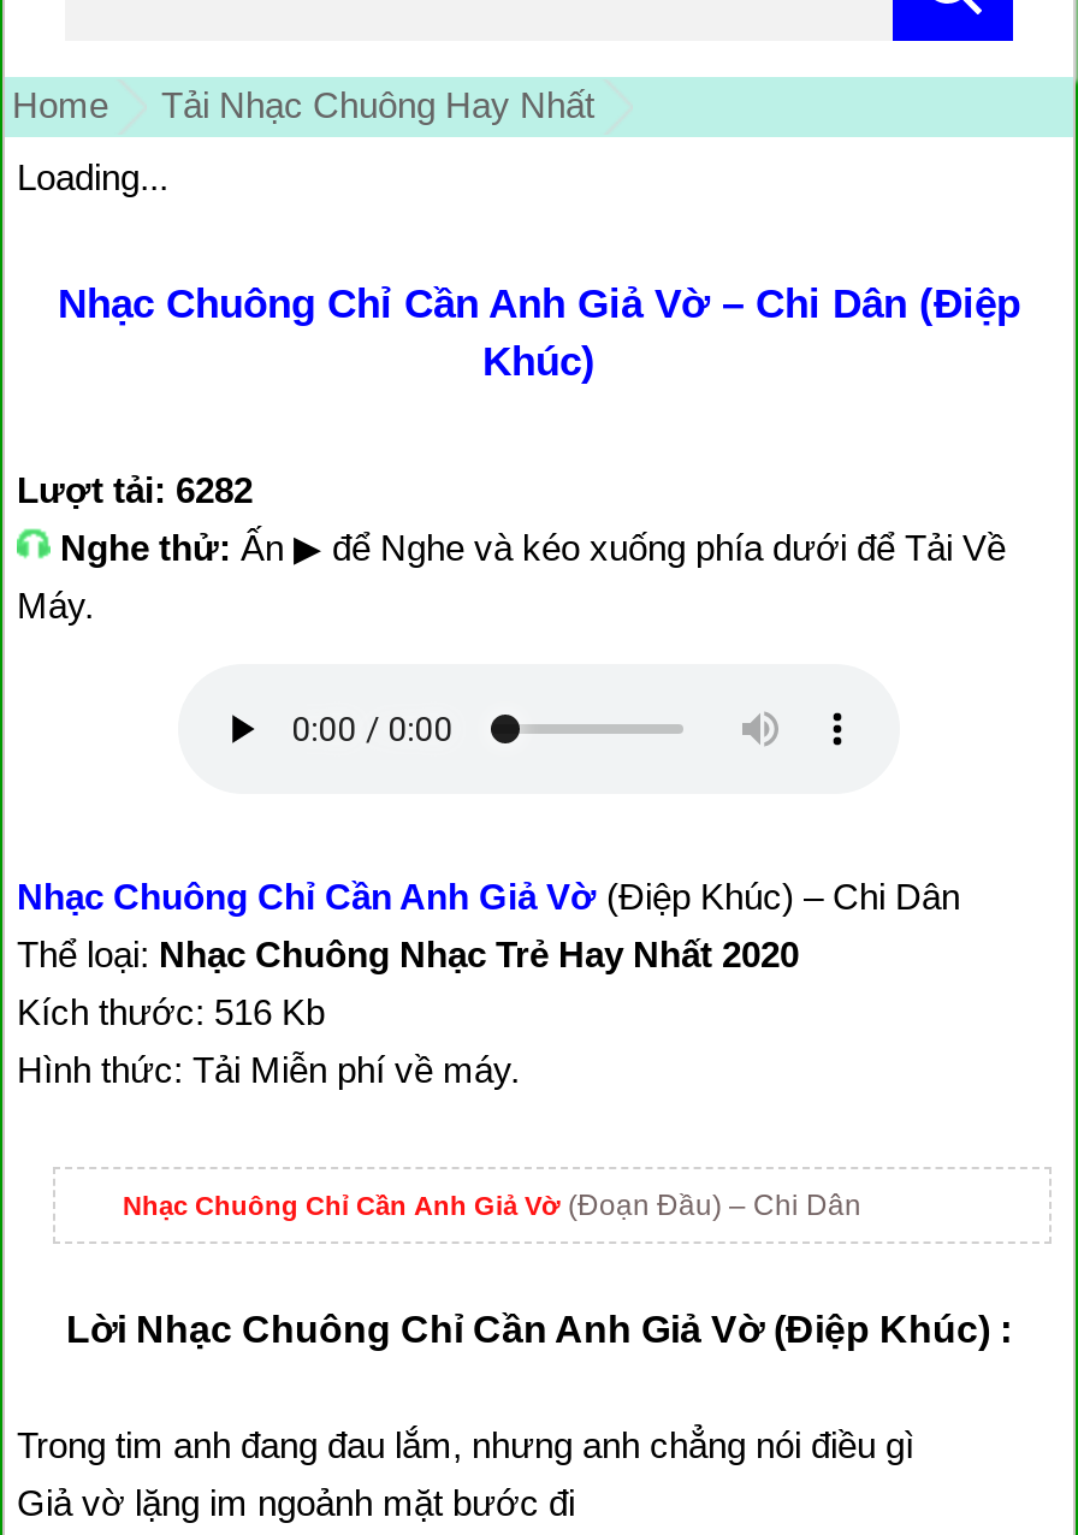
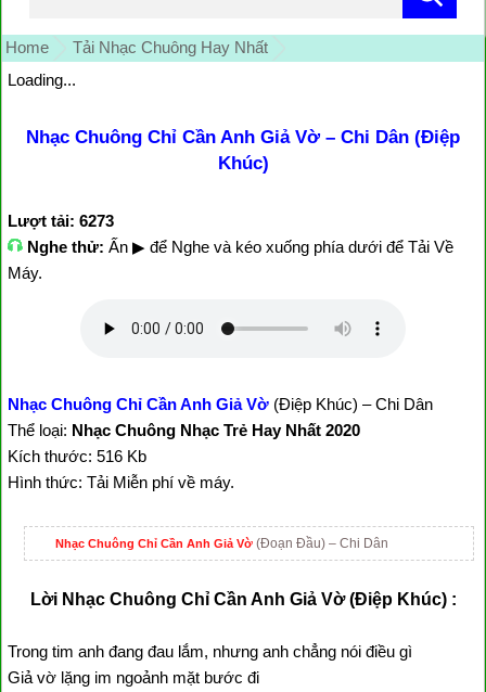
- Lượt tải: 6282
+ Lượt tải: 6273
